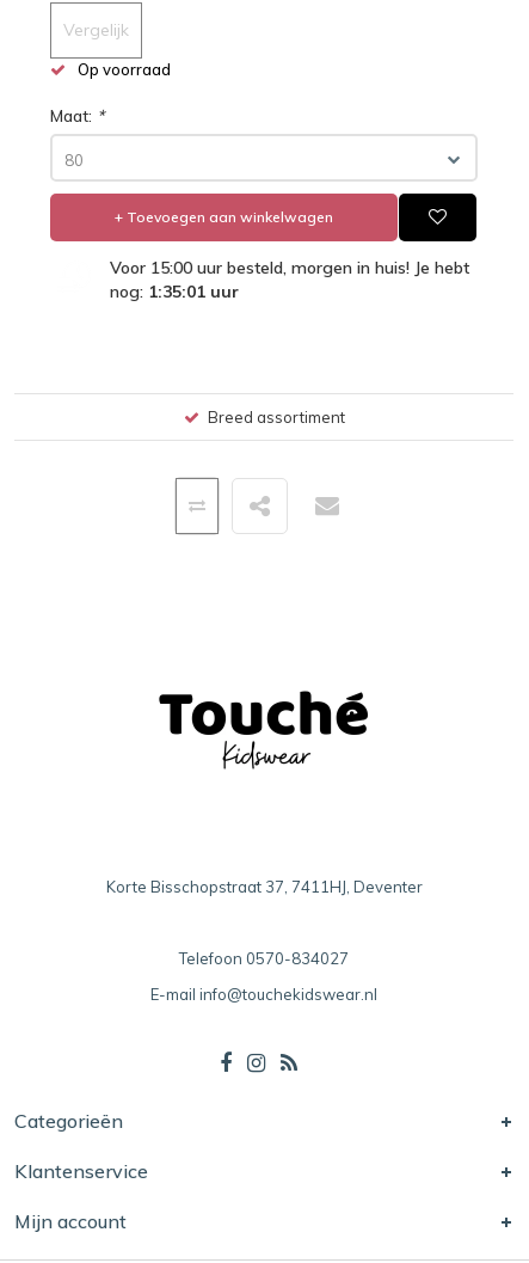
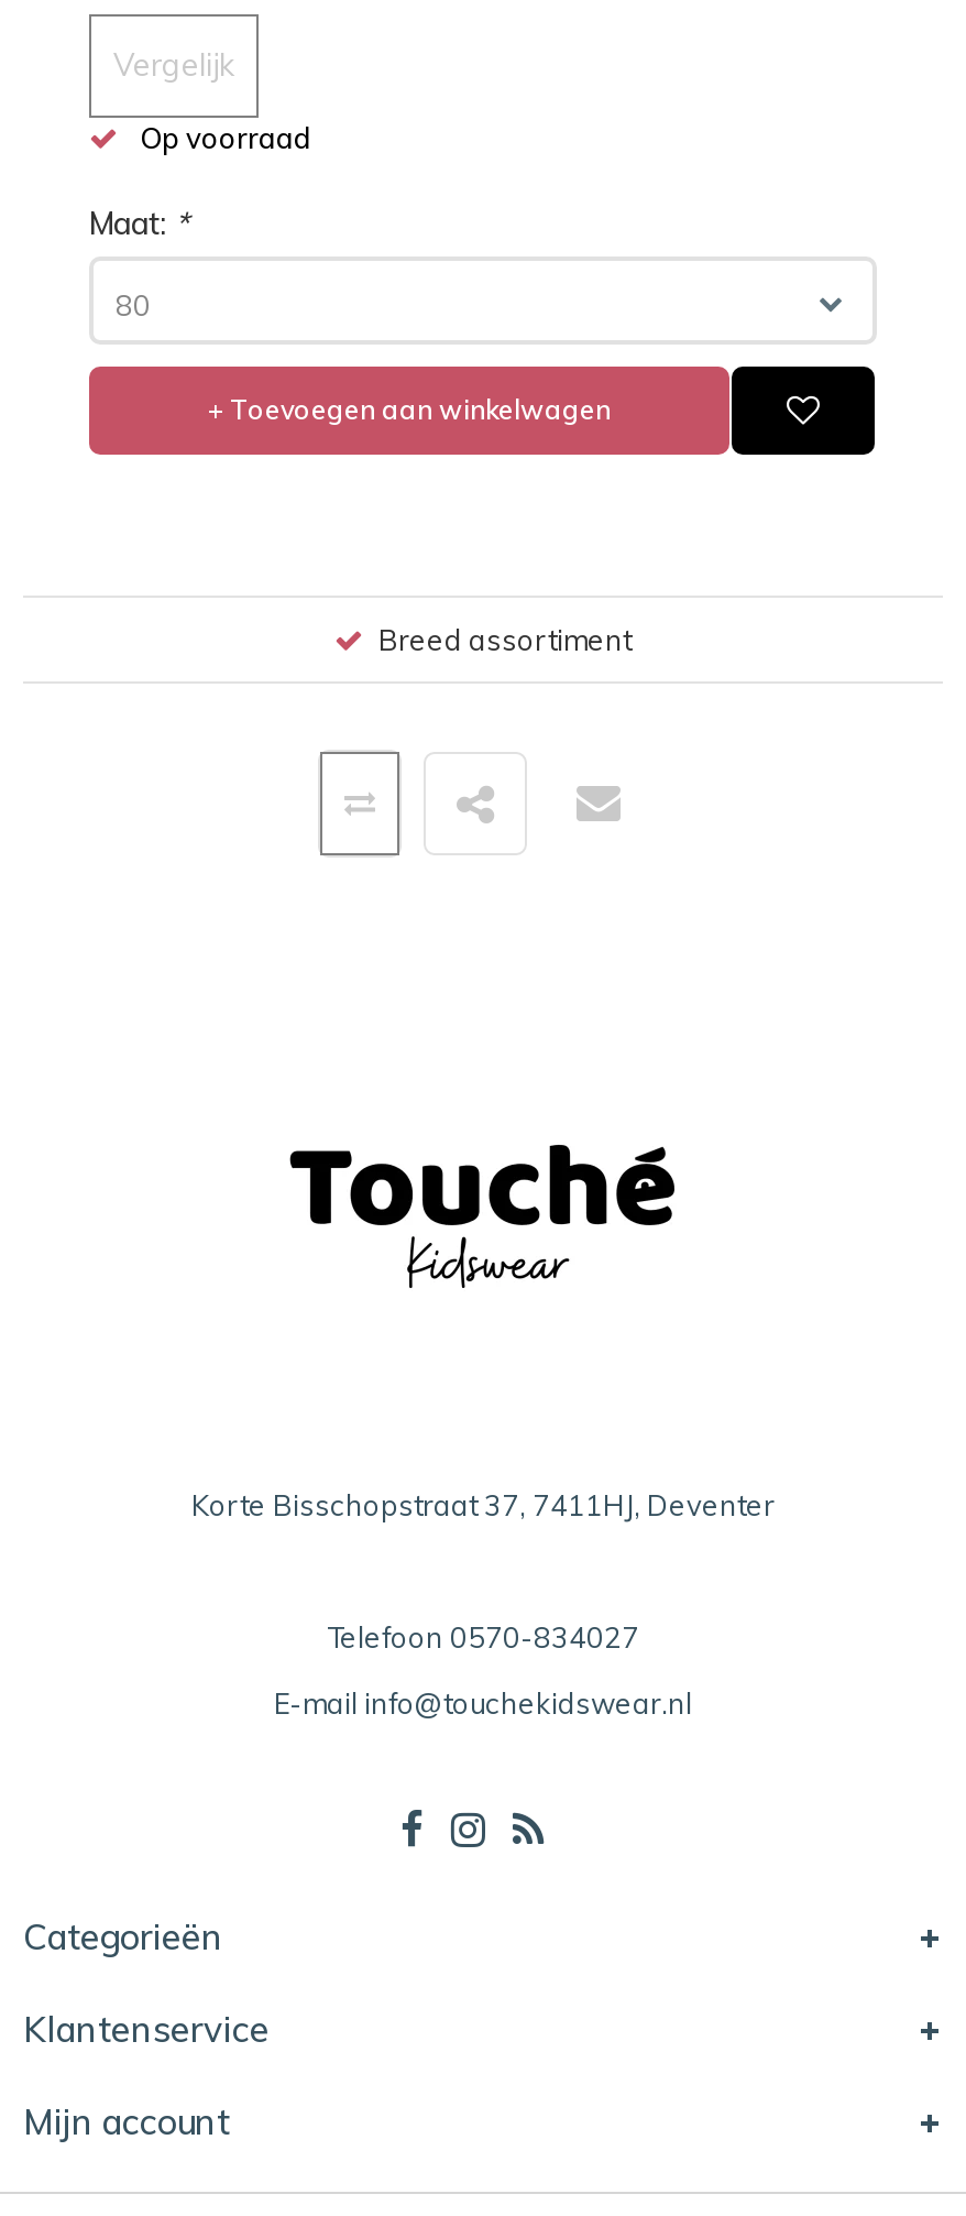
- Voor 15:00 uur besteld, morgen in huis! Je hebt
- nog: 1:35:01 uur
